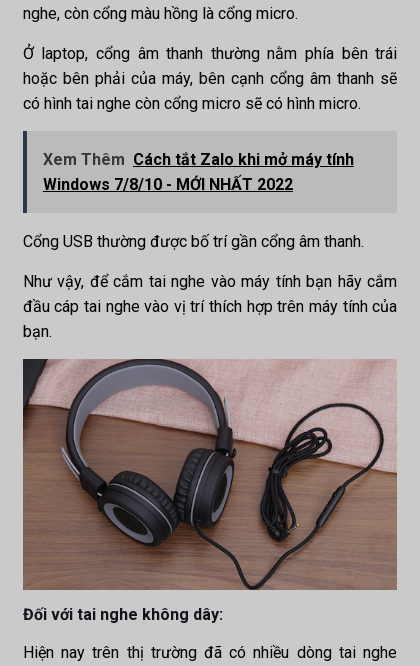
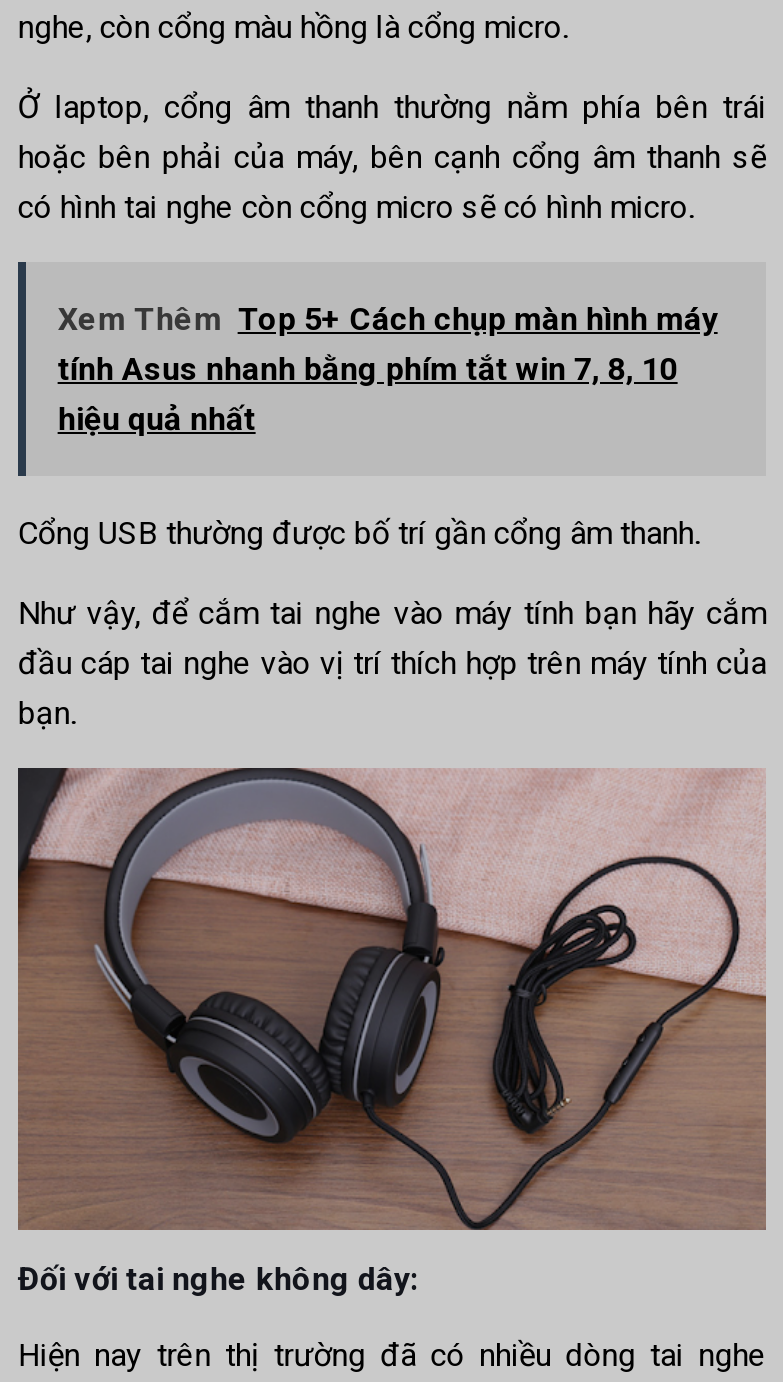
- Xem Thêm Cách tắt Zalo khi mở máy tính
- Windows 7/8/10 - MỚI NHẤT 2022
+ Xem Thêm Top 5+ Cách chụp màn hình máy
+ tính Asus nhanh bằng phím tắt win 7, 8, 10
+ hiệu quả nhất
